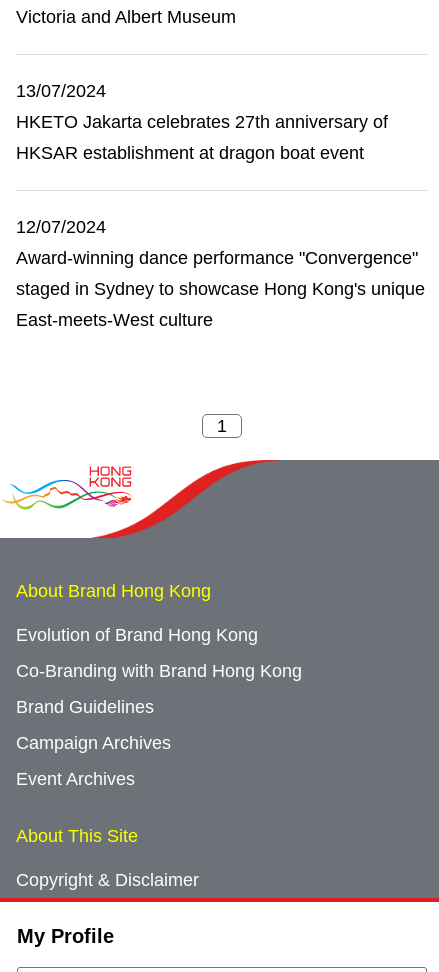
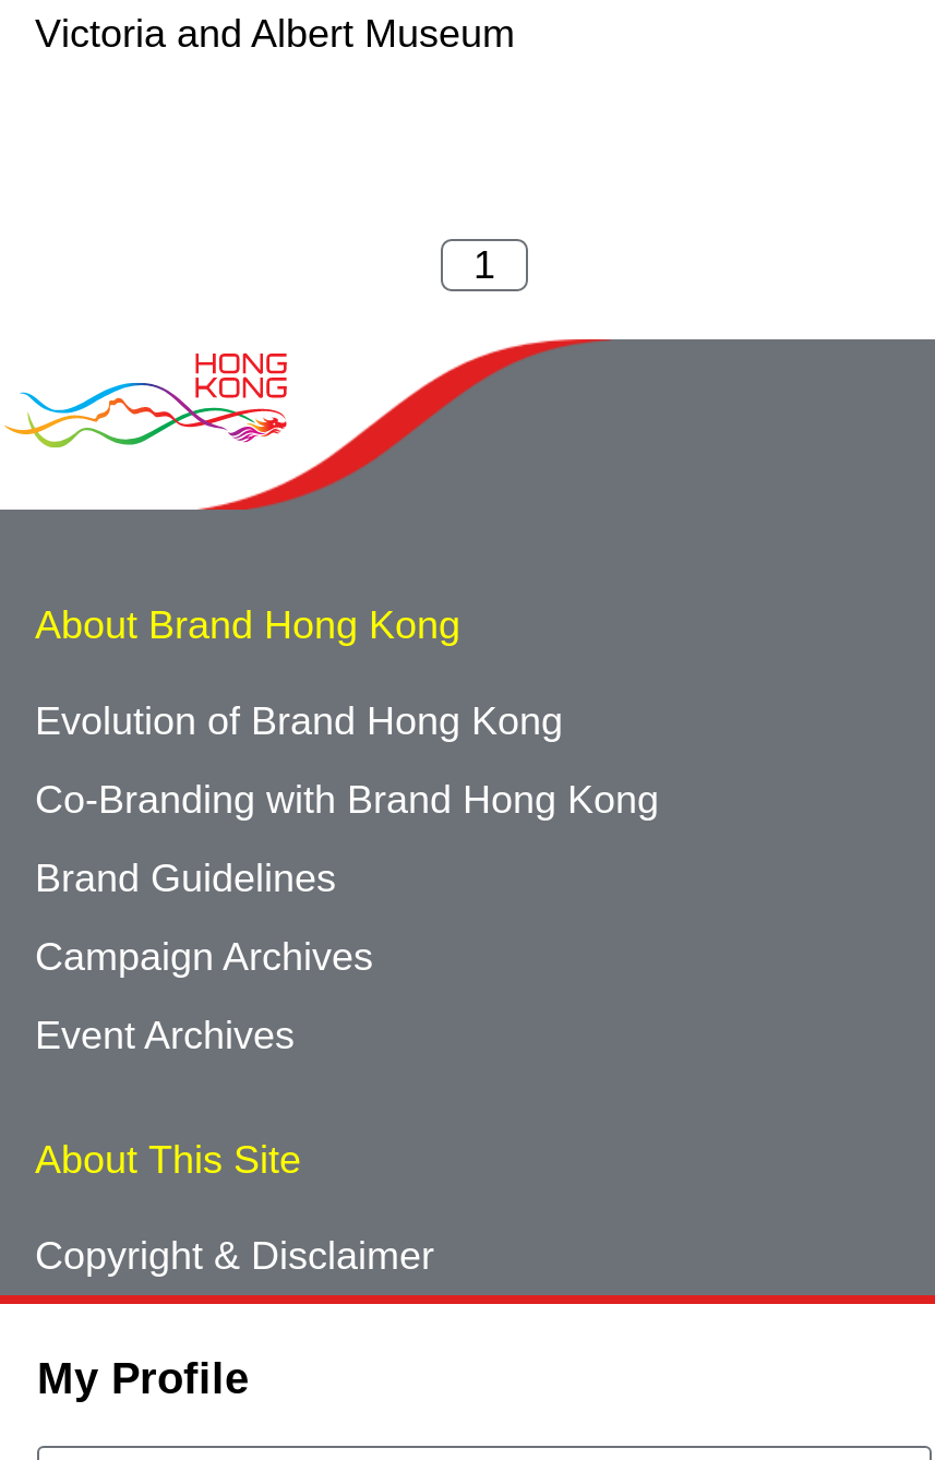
- 13/07/2024
- HKETO Jakarta celebrates 27th anniversary of
- HKSAR establishment at dragon boat event

- 12/07/2024
- Award-winning dance performance "Convergence"
- staged in Sydney to showcase Hong Kong's unique
- East-meets-West culture
